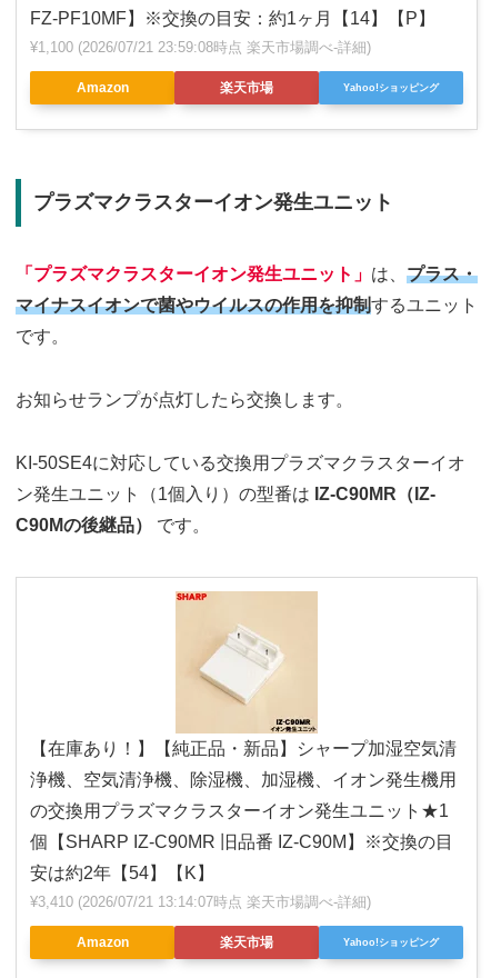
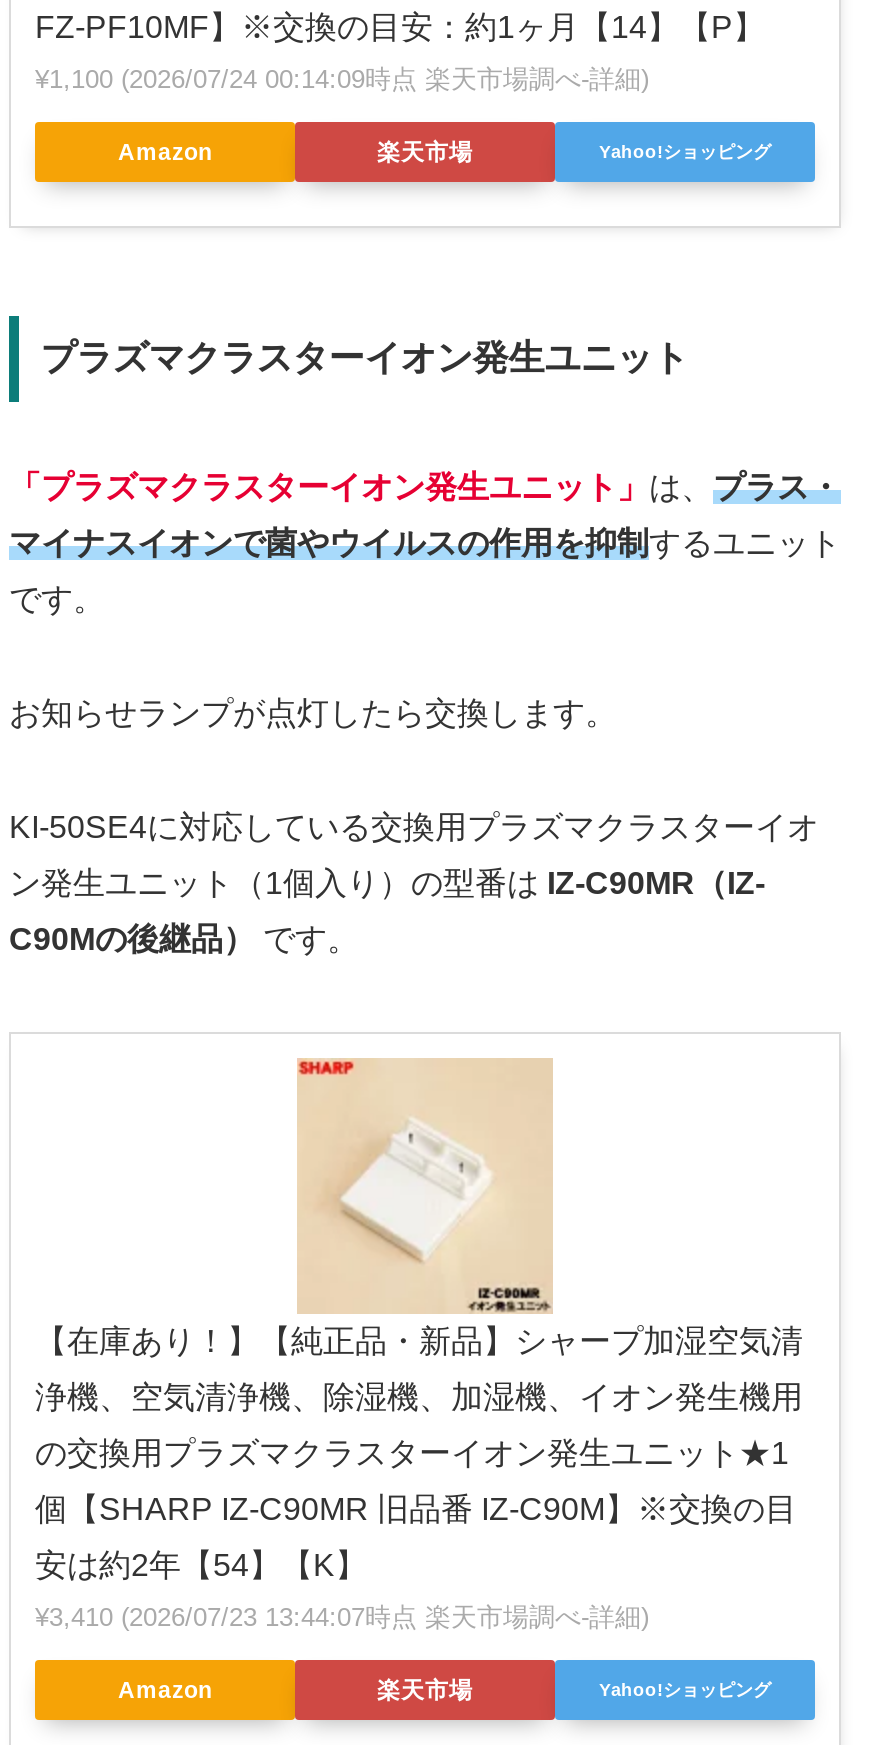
- ¥1,100 (2026/07/21 23:59:08時点 楽天市場調べ-詳細)
+ ¥1,100 (2026/07/24 00:14:09時点 楽天市場調べ-詳細)

- ¥3,410 (2026/07/21 13:14:07時点 楽天市場調べ-詳細)
+ ¥3,410 (2026/07/23 13:44:07時点 楽天市場調べ-詳細)
